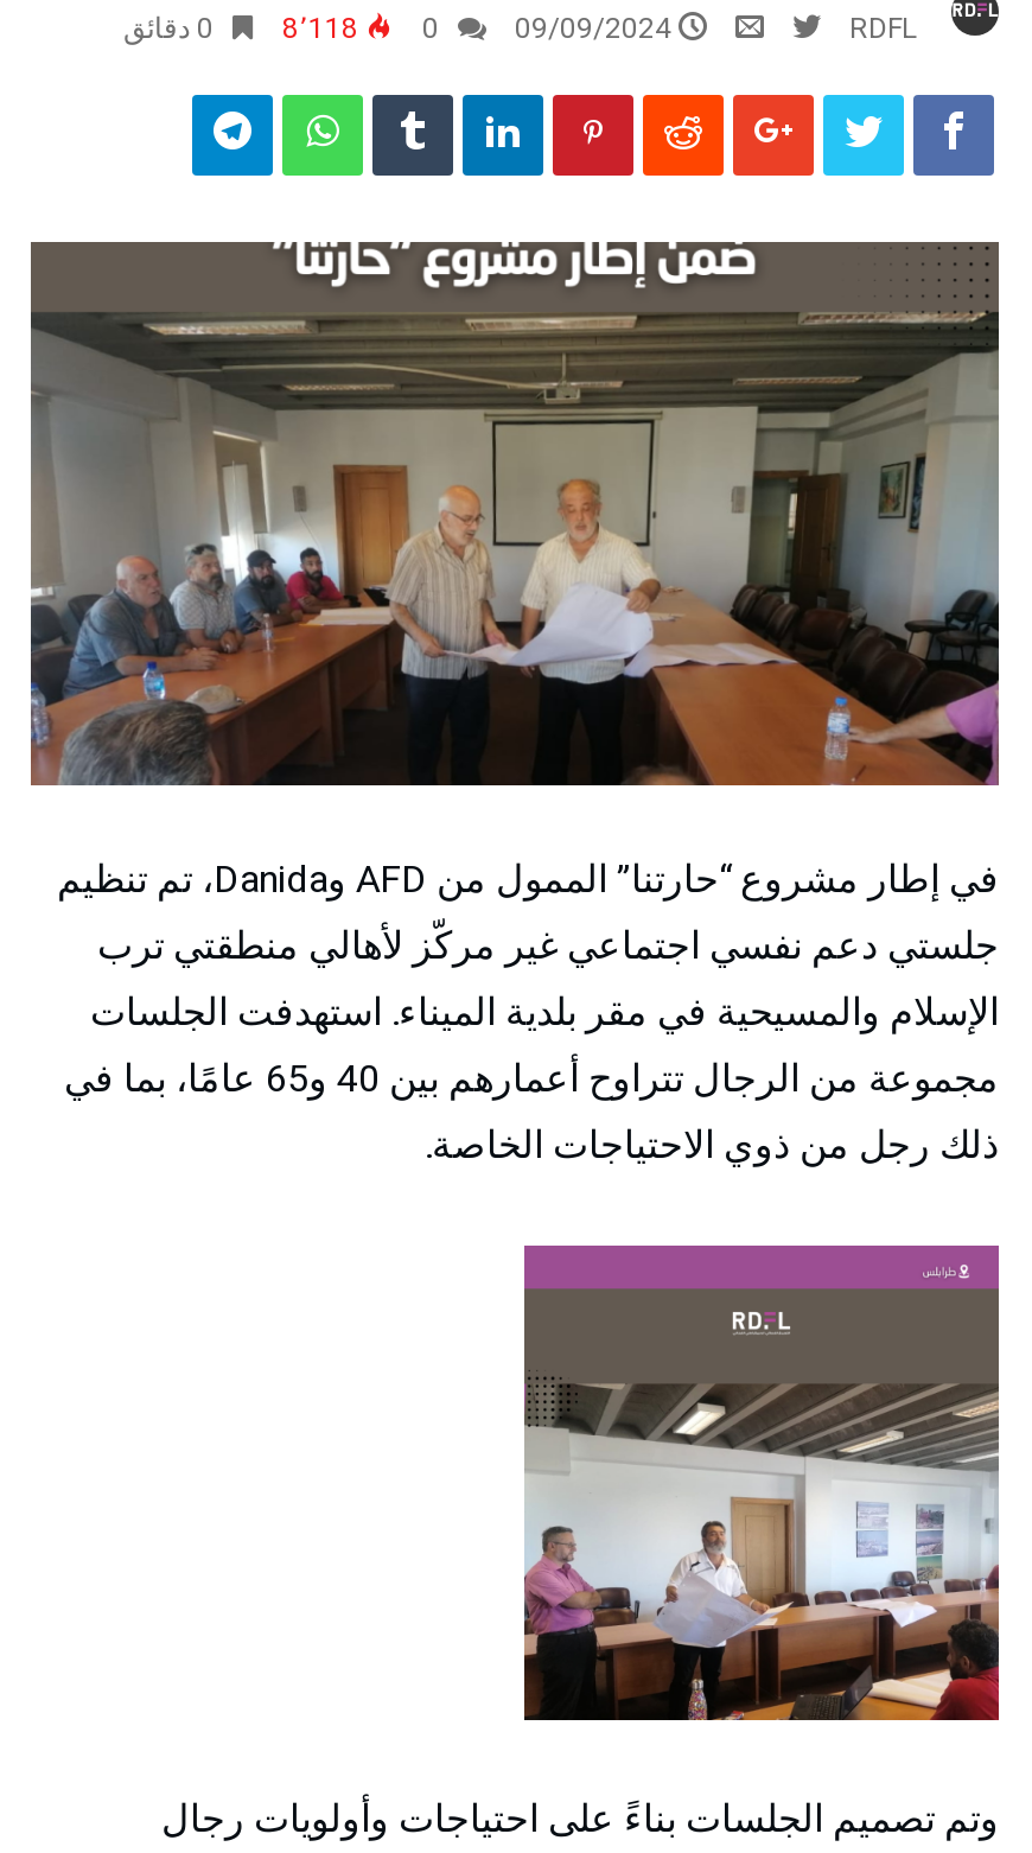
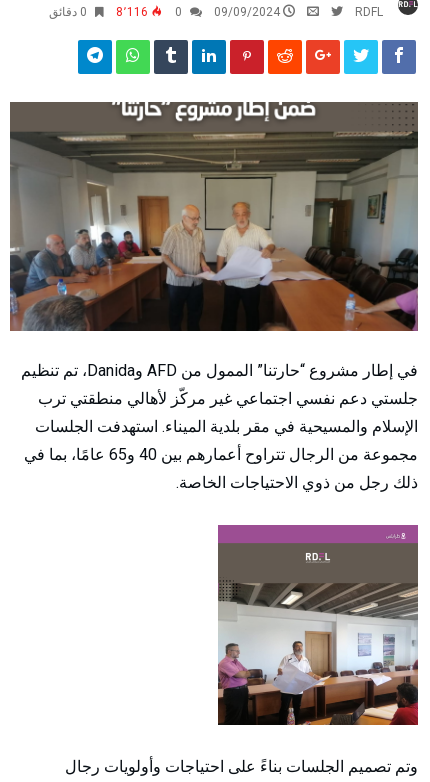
- 8٬118
+ 8٬116
